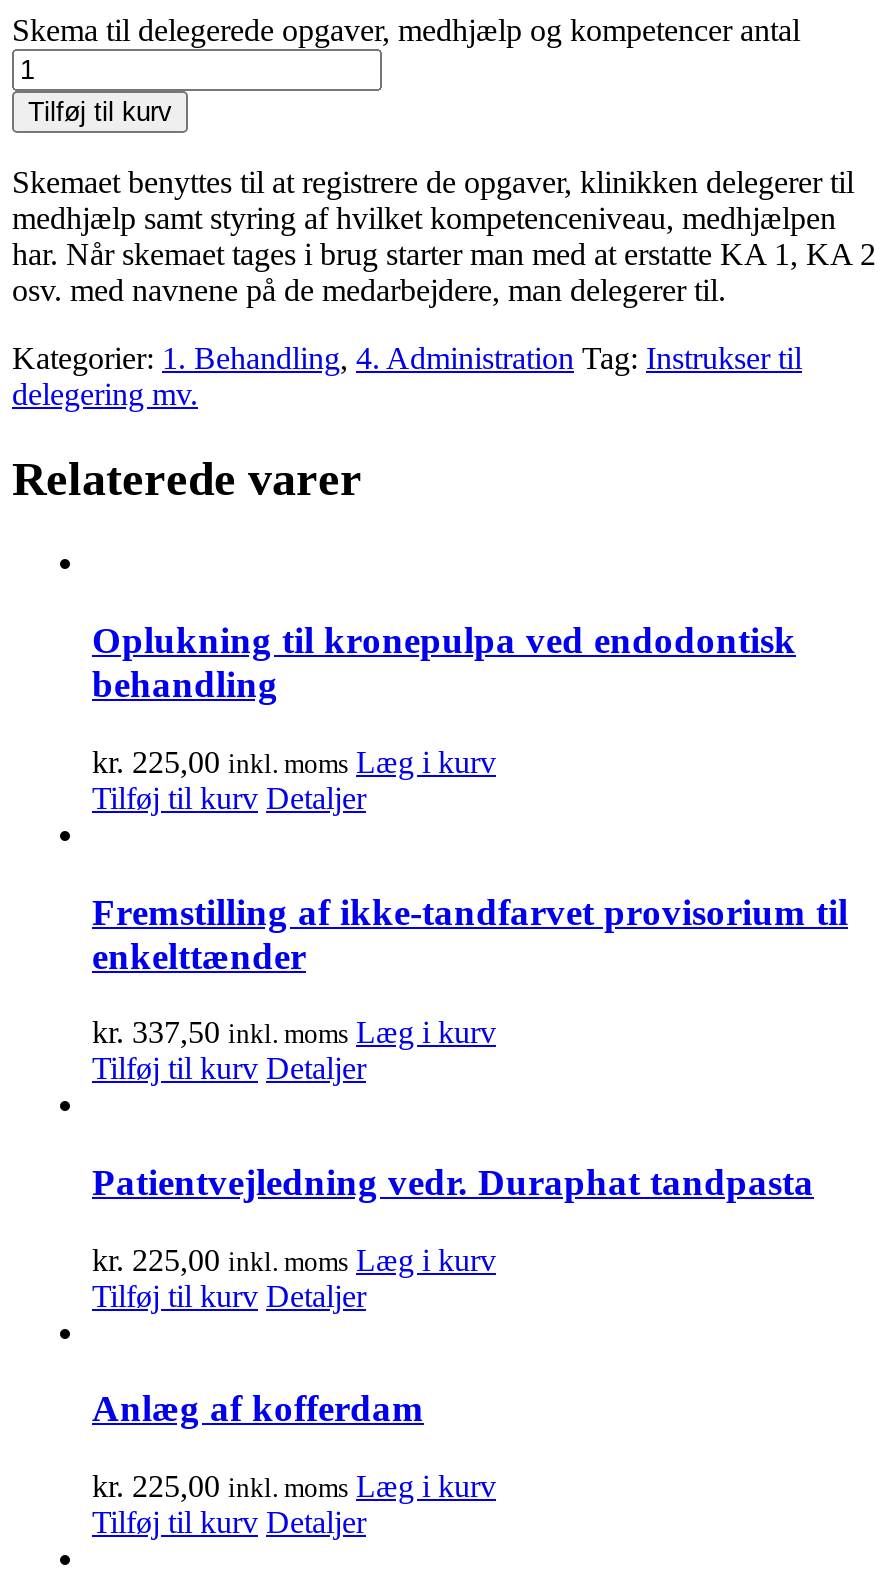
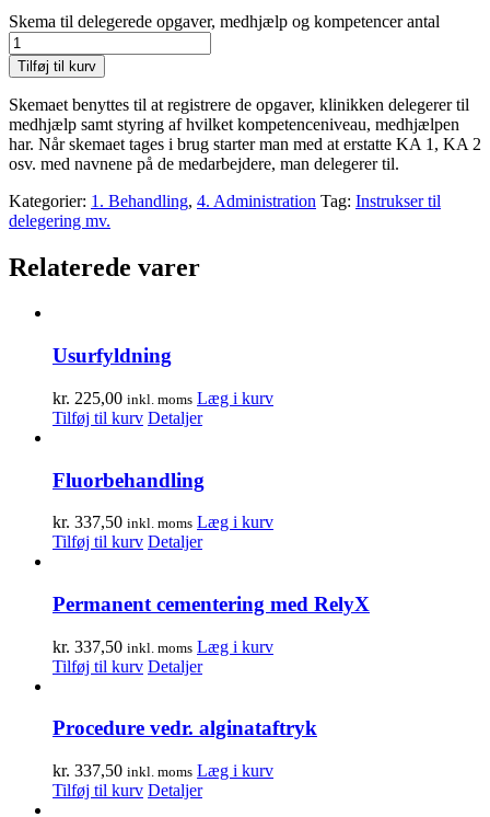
- Oplukning til kronepulpa ved endodontisk
- behandling
+ Usurfyldning

- Fremstilling af ikke-tandfarvet provisorium til
- enkelttænder
+ Fluorbehandling

- Patientvejledning vedr. Duraphat tandpasta
+ Permanent cementering med RelyX

- kr. 225,00 inkl. moms Læg i kurv
+ kr. 337,50 inkl. moms Læg i kurv

- Anlæg af kofferdam
+ Procedure vedr. alginataftryk

- kr. 225,00 inkl. moms Læg i kurv
+ kr. 337,50 inkl. moms Læg i kurv
